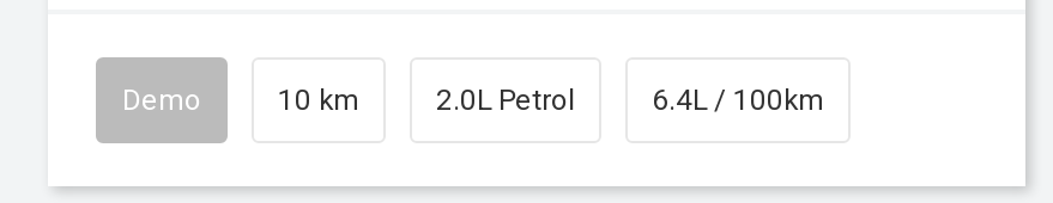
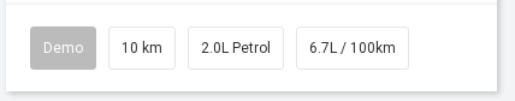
- 6.4L / 100km
+ 6.7L / 100km
